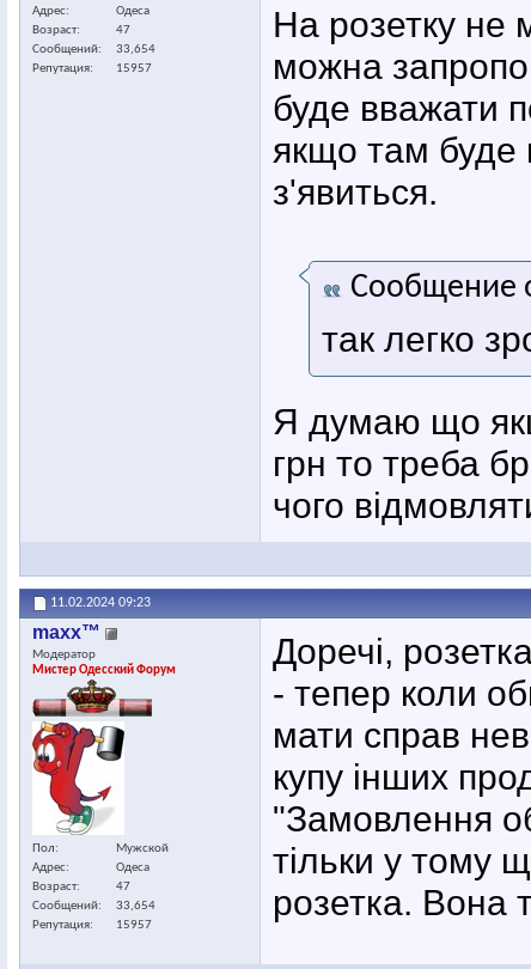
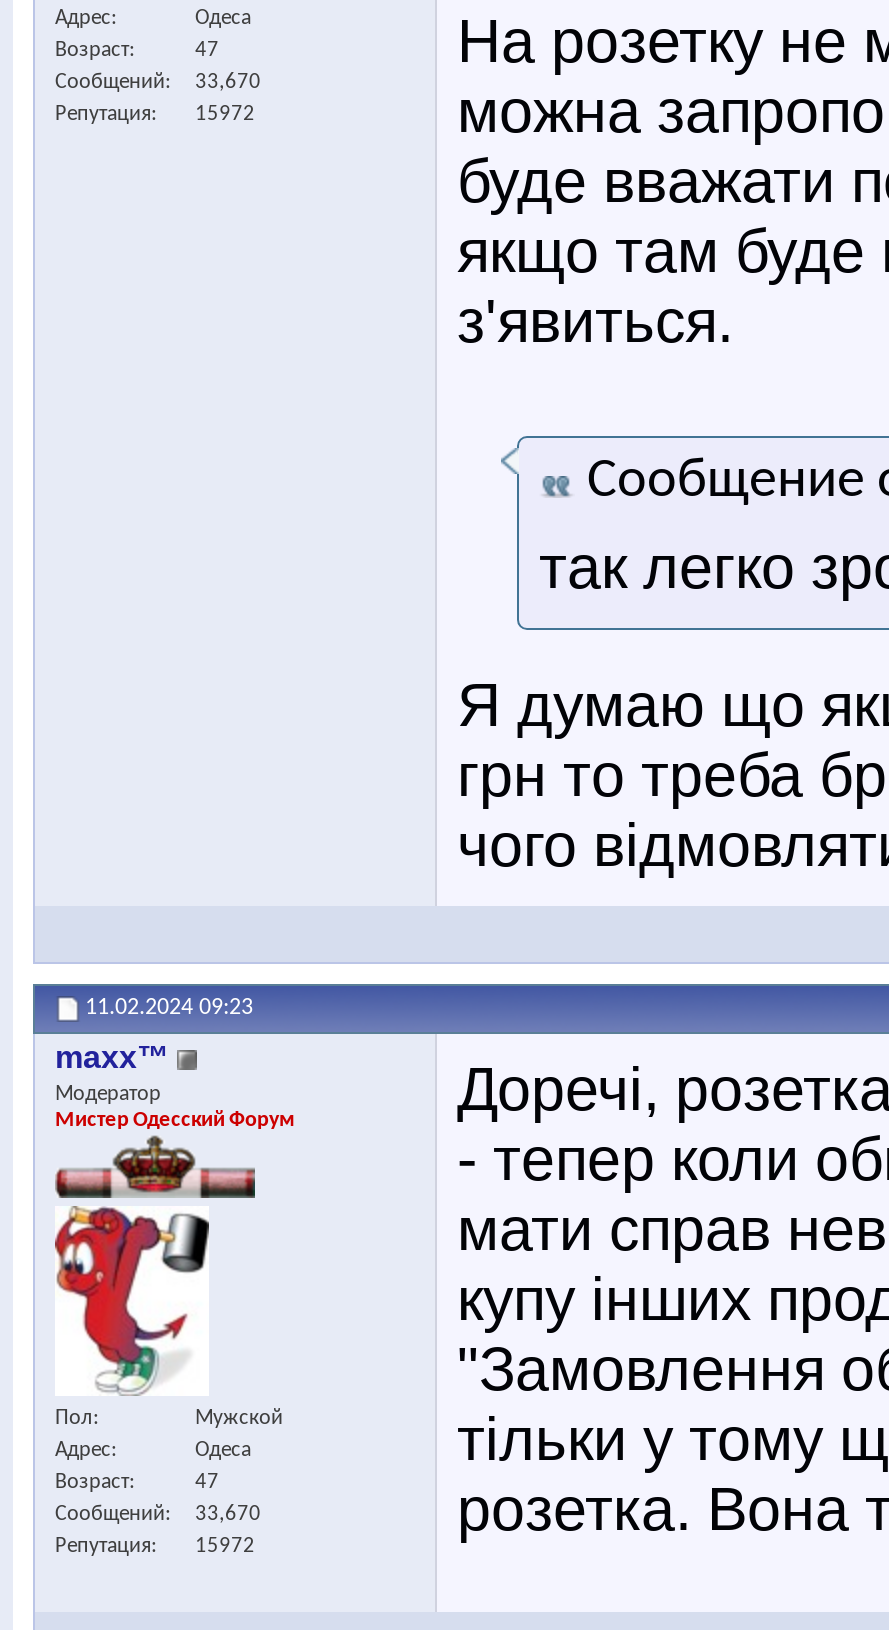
- Сообщений 33,654
+ Сообщений 33,670

- Репутация 15957
+ Репутация 15972

- Сообщений 33,654
+ Сообщений 33,670

- Репутация 15957
+ Репутация 15972
